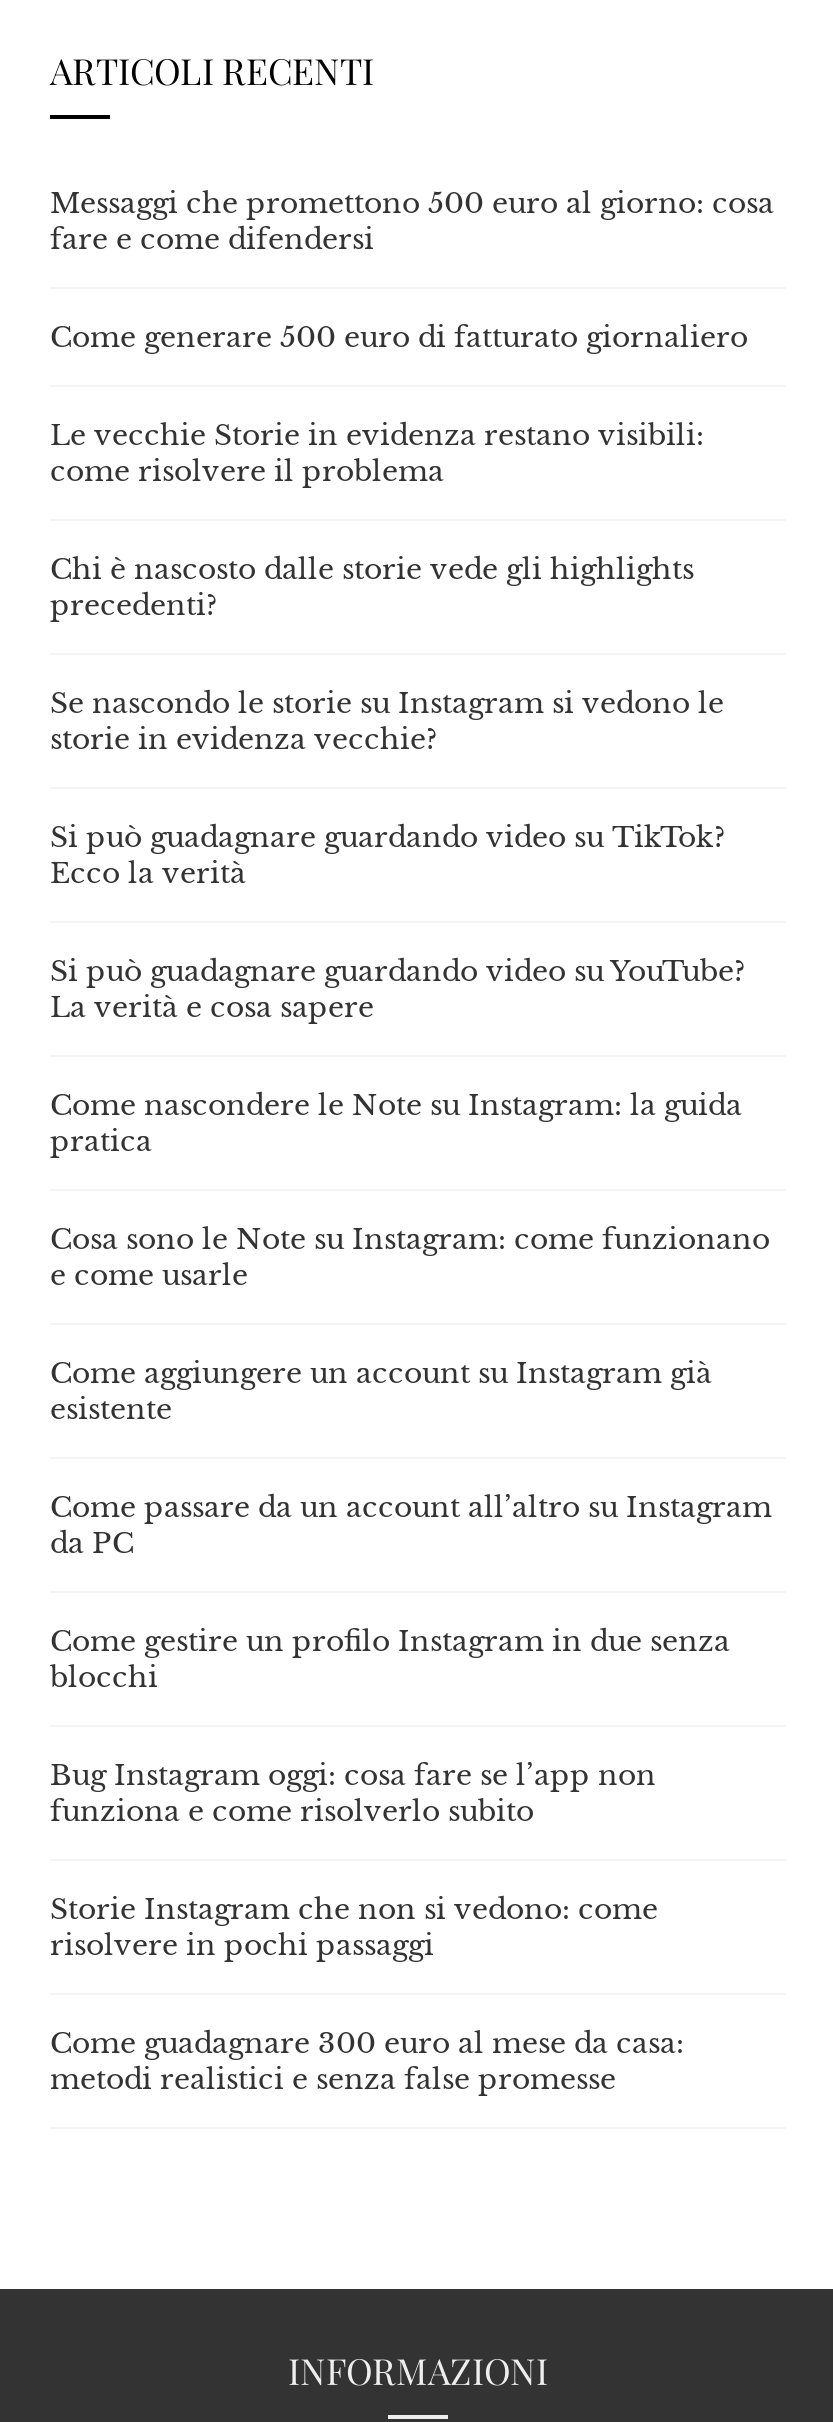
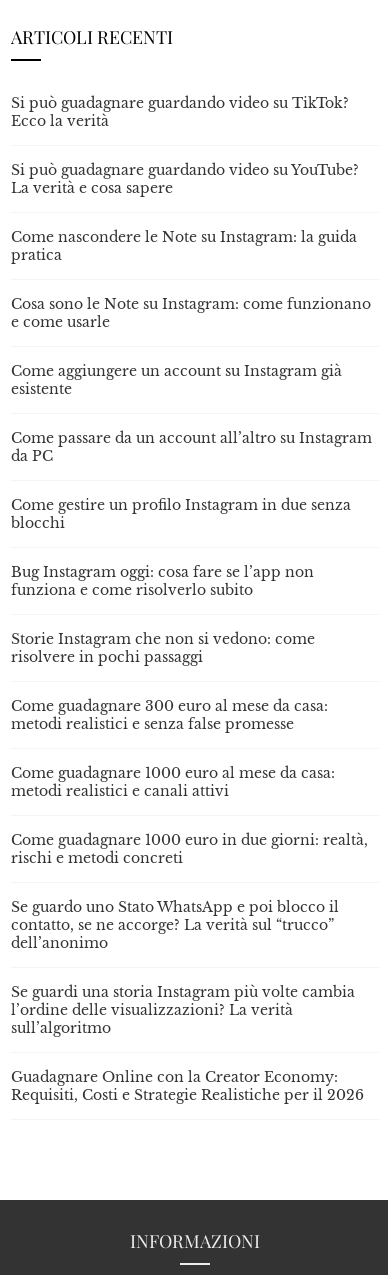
- Messaggi che promettono 500 euro al giorno: cosa
- fare e come difendersi
- Come generare 500 euro di fatturato giornaliero
- Le vecchie Storie in evidenza restano visibili:
- come risolvere il problema
- Chi è nascosto dalle storie vede gli highlights
- precedenti?
- Se nascondo le storie su Instagram si vedono le
- storie in evidenza vecchie?

moved up: Si può guadagnare guardando video su TikTok? | Ecco la verità | Si può guadagnare guardando video su YouTube? | ... | Come guadagnare 300 euro al mese da casa: | metodi realistici e senza false promesse

+ Come guadagnare 1000 euro al mese da casa:
+ metodi realistici e canali attivi
+ Come guadagnare 1000 euro in due giorni: realtà,
+ rischi e metodi concreti
+ Se guardo uno Stato WhatsApp e poi blocco il
+ contatto, se ne accorge? La verità sul “trucco”
+ dell’anonimo
+ Se guardi una storia Instagram più volte cambia
+ l’ordine delle visualizzazioni? La verità
+ sull’algoritmo
+ Guadagnare Online con la Creator Economy:
+ Requisiti, Costi e Strategie Realistiche per il 2026
